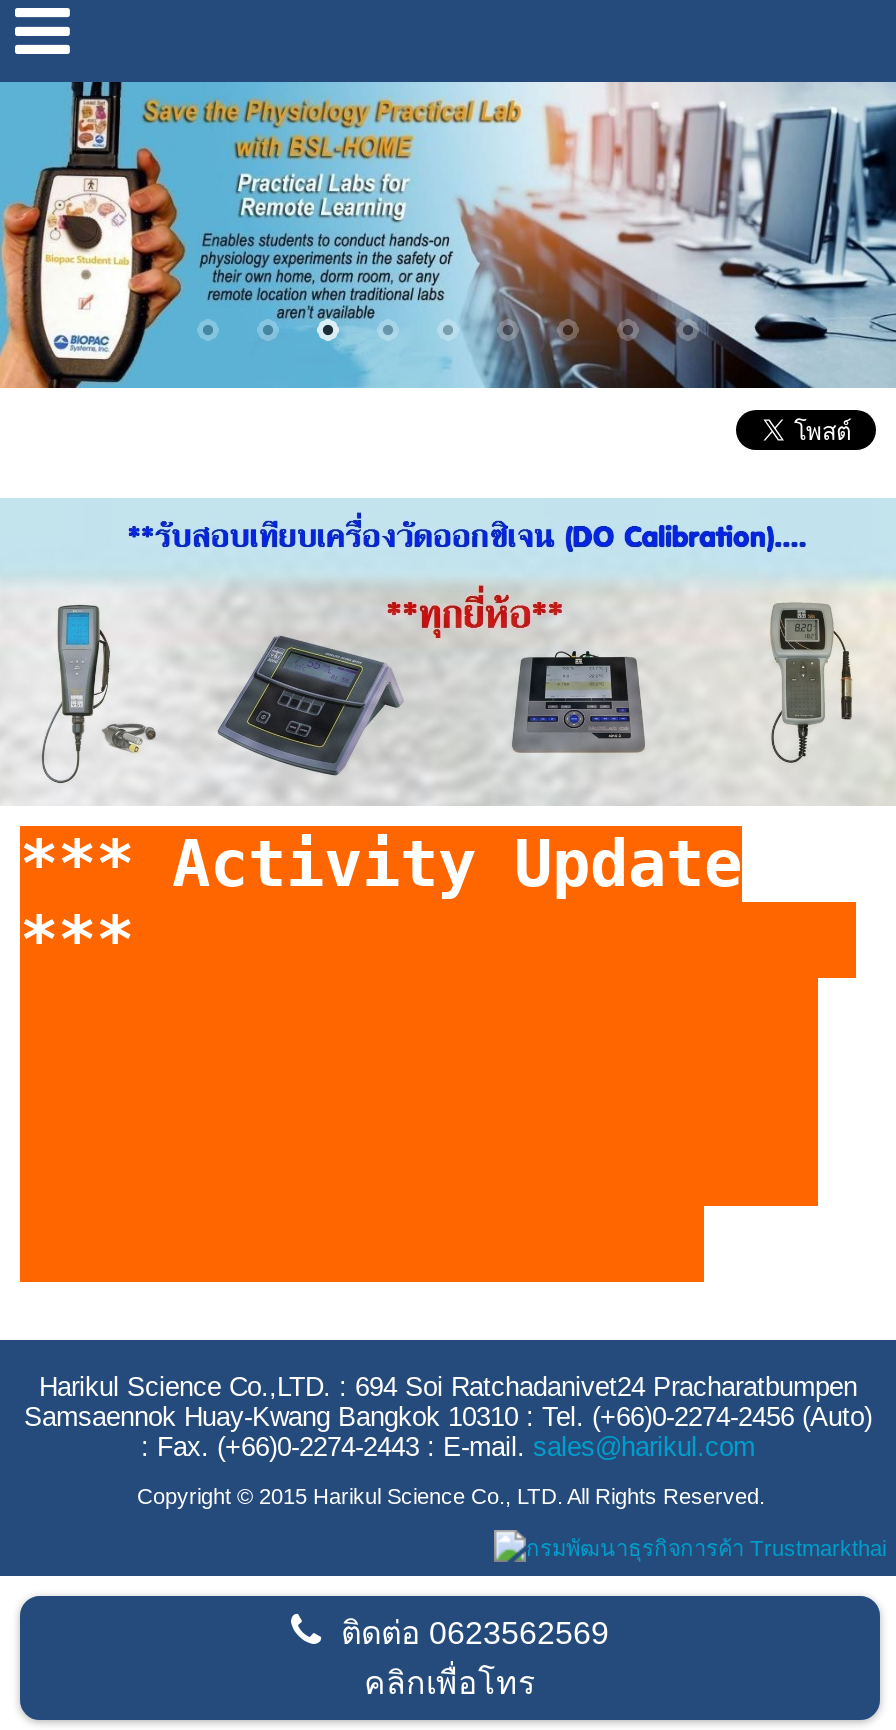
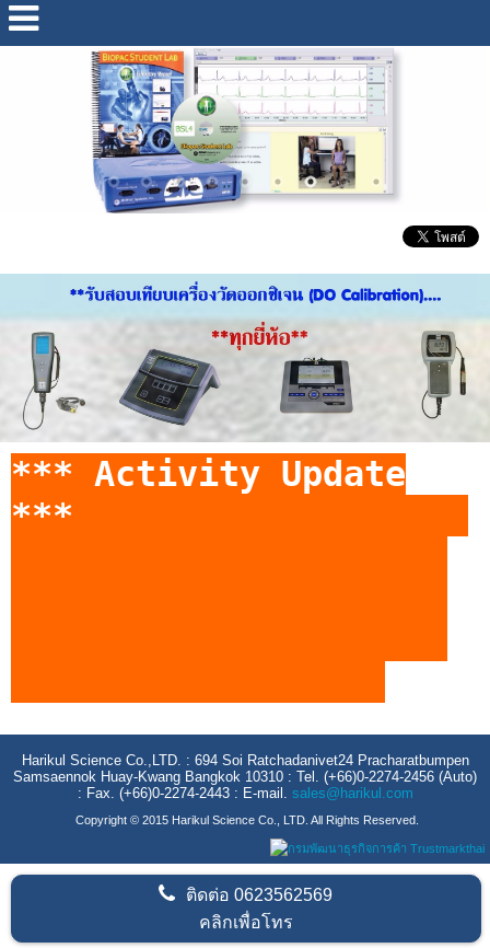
- [image]
+ [image]
